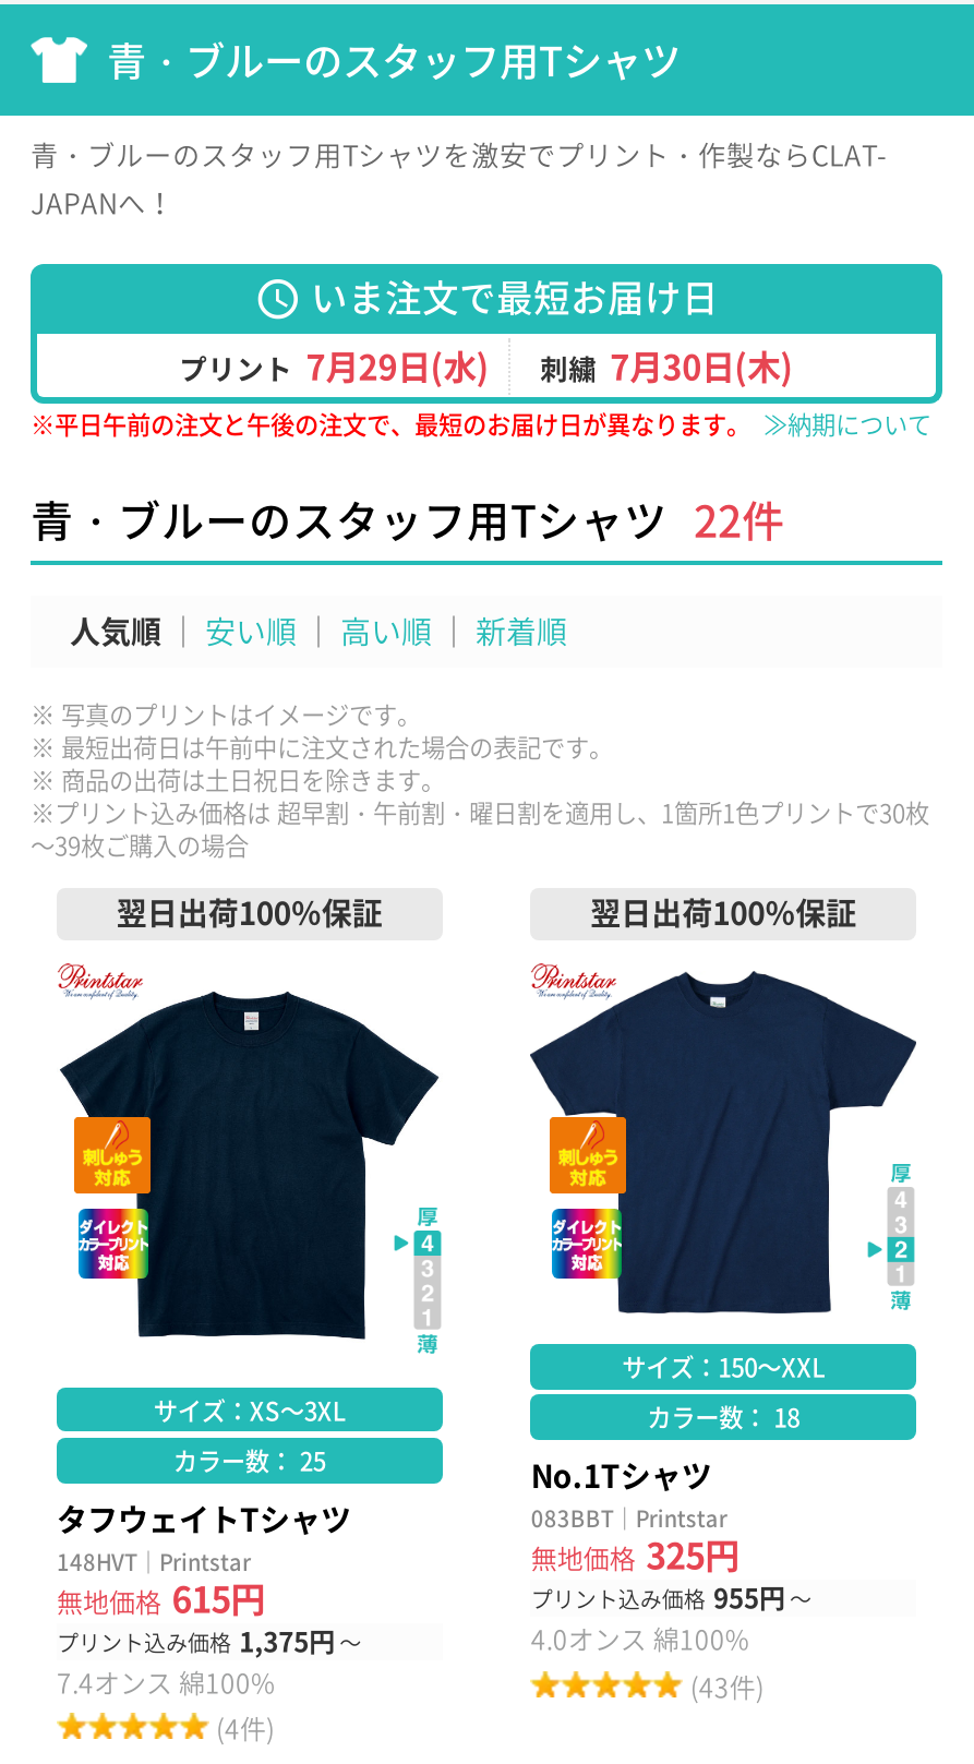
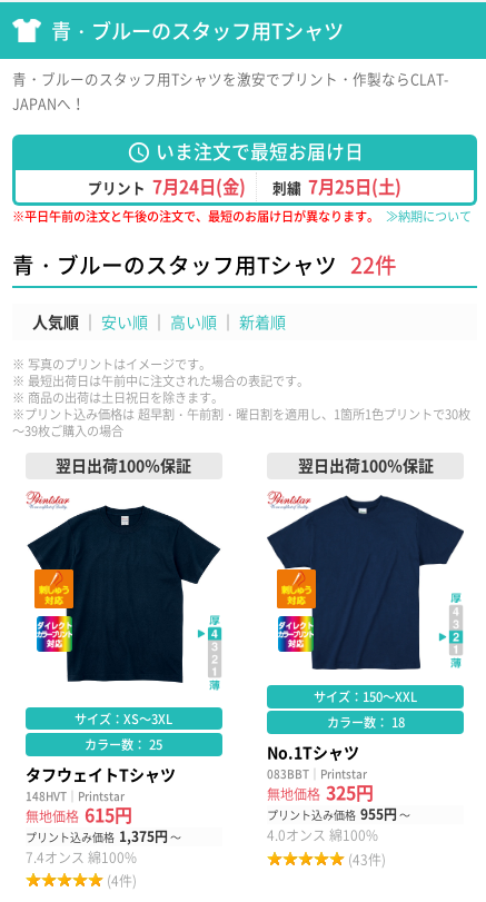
- プリント 7月29日(水)
+ プリント 7月24日(金)

- 刺繍 7月30日(木)
+ 刺繍 7月25日(土)
